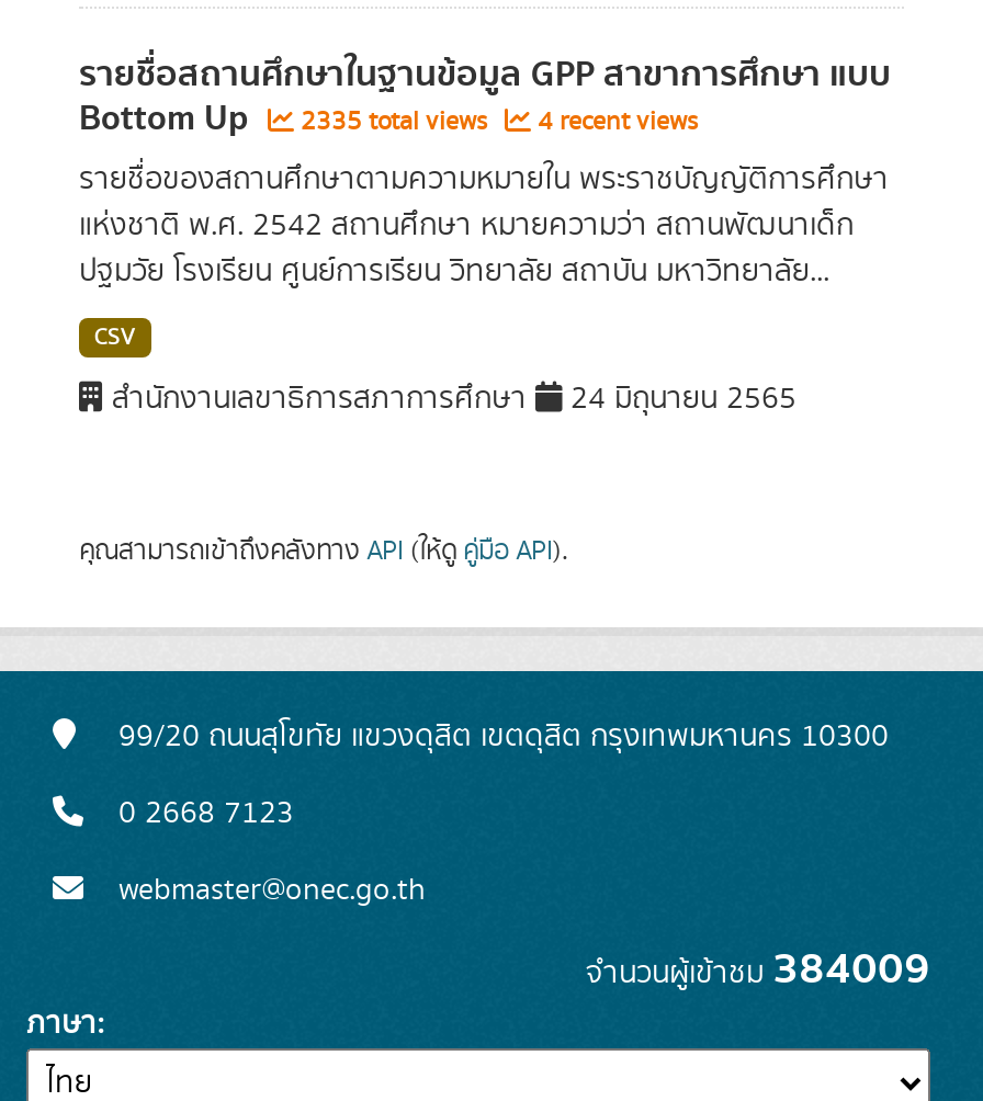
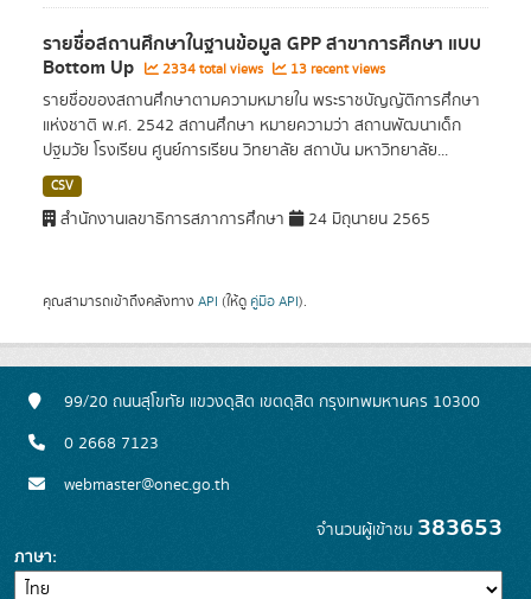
- 2335 total views
+ 2334 total views

- 4 recent views
+ 13 recent views

- จำนวนผู้เข้าชม384009
+ จำนวนผู้เข้าชม383653
